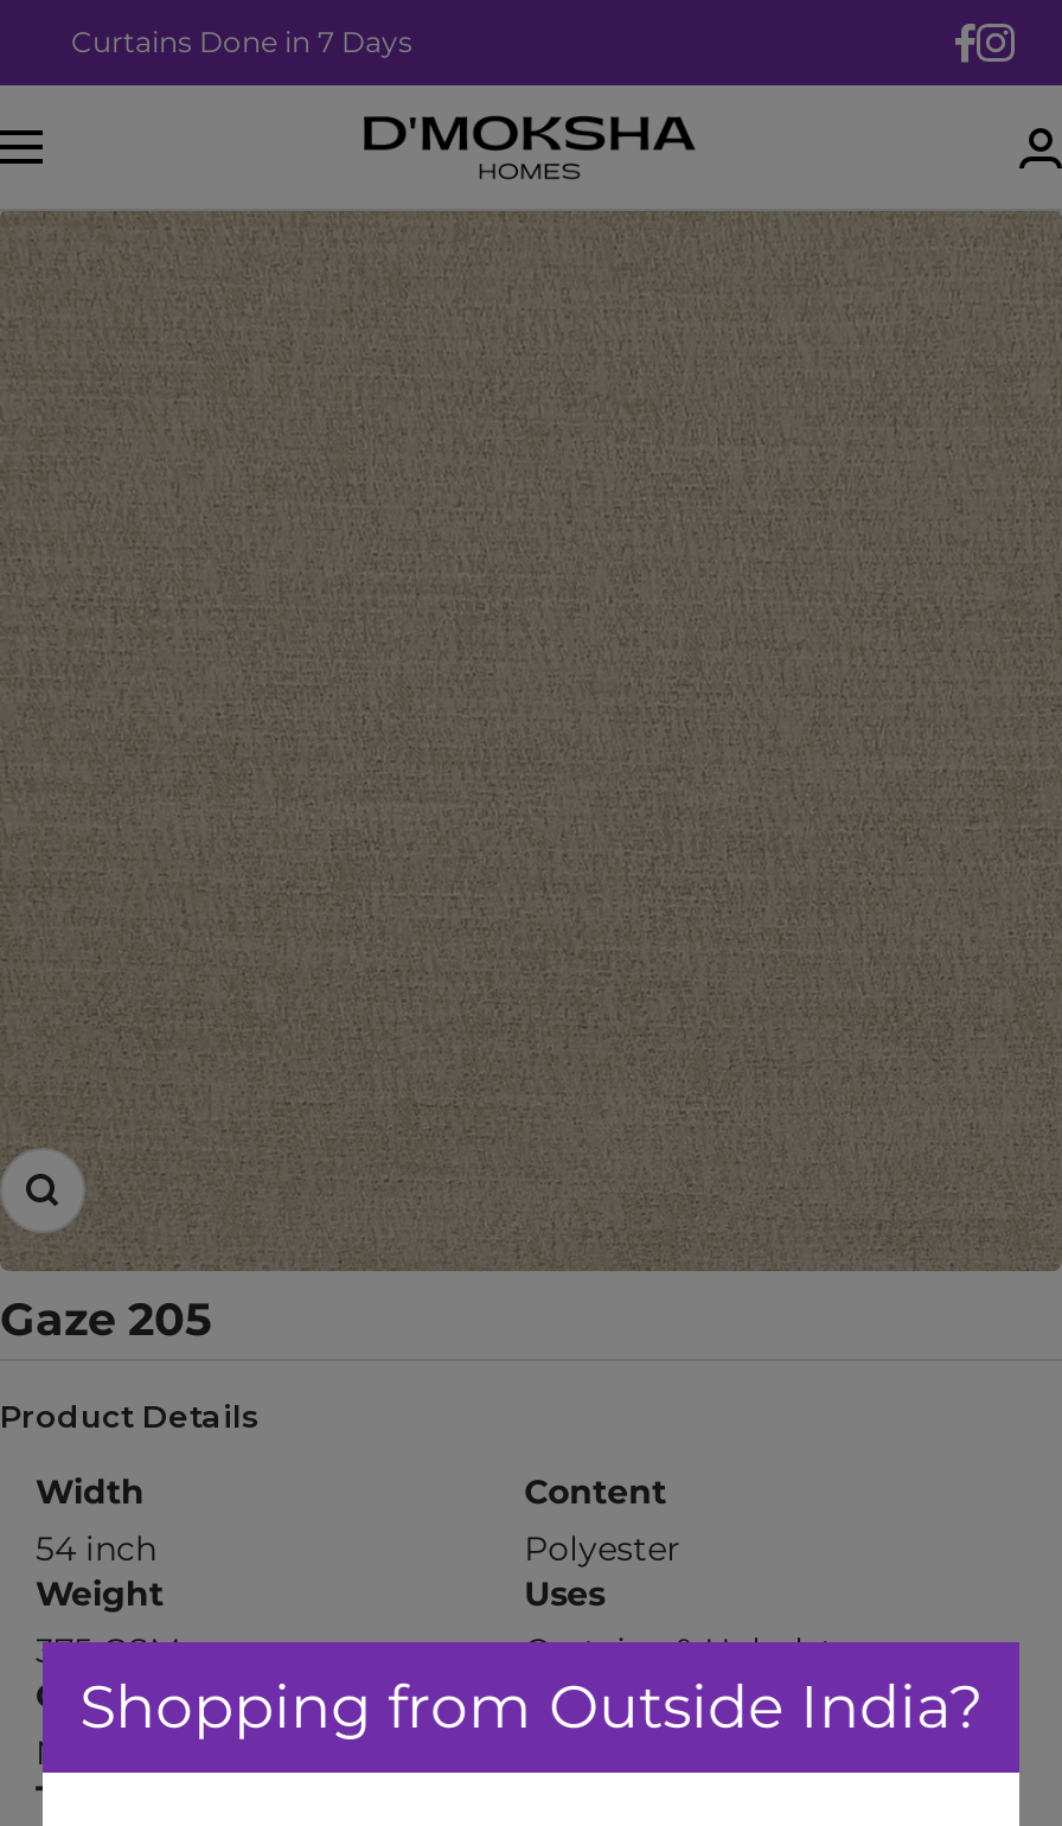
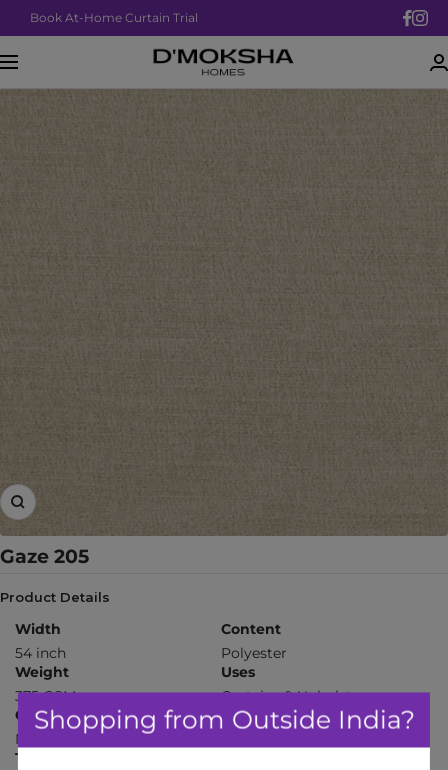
- Curtains Done in 7 Days
+ Book At-Home Curtain Trial
